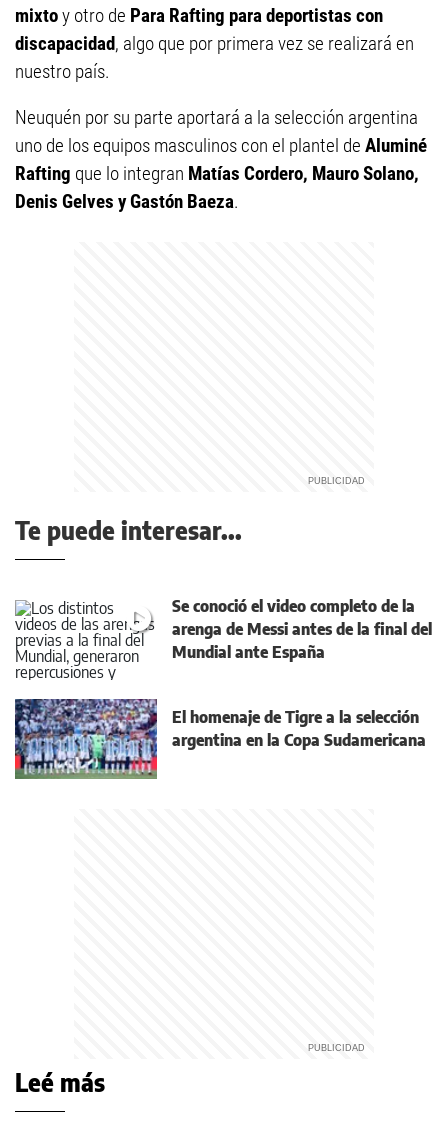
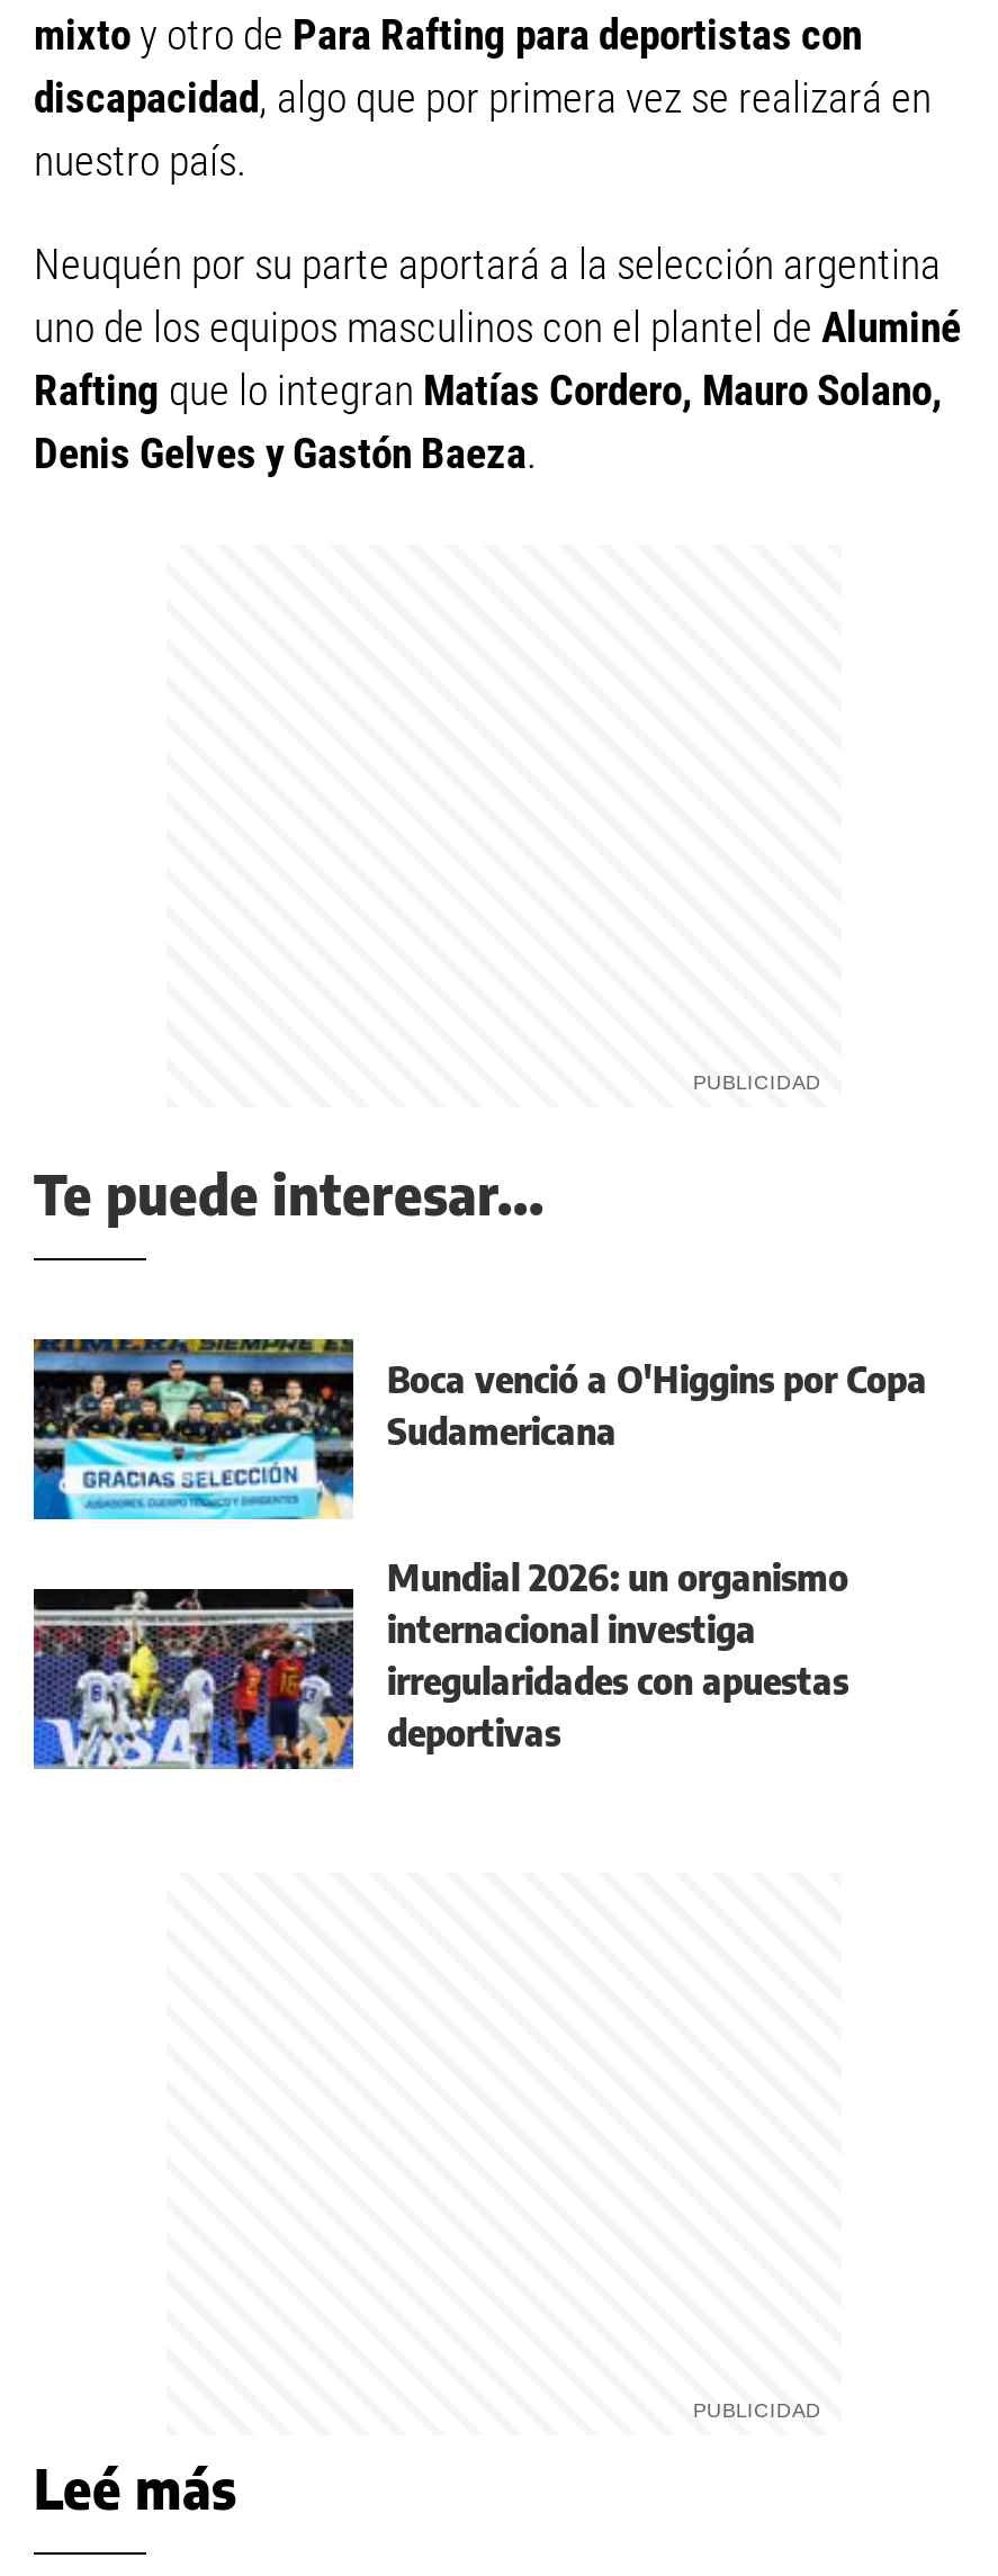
- [image]
- Se conoció el video completo de la
- arenga de Messi antes de la final del
- Mundial ante España
+ [image]
+ Boca venció a O'Higgins por Copa
+ Sudamericana

- [image]
- El homenaje de Tigre a la selección
- argentina en la Copa Sudamericana
+ [image]
+ Mundial 2026: un organismo
+ internacional investiga
+ irregularidades con apuestas
+ deportivas
